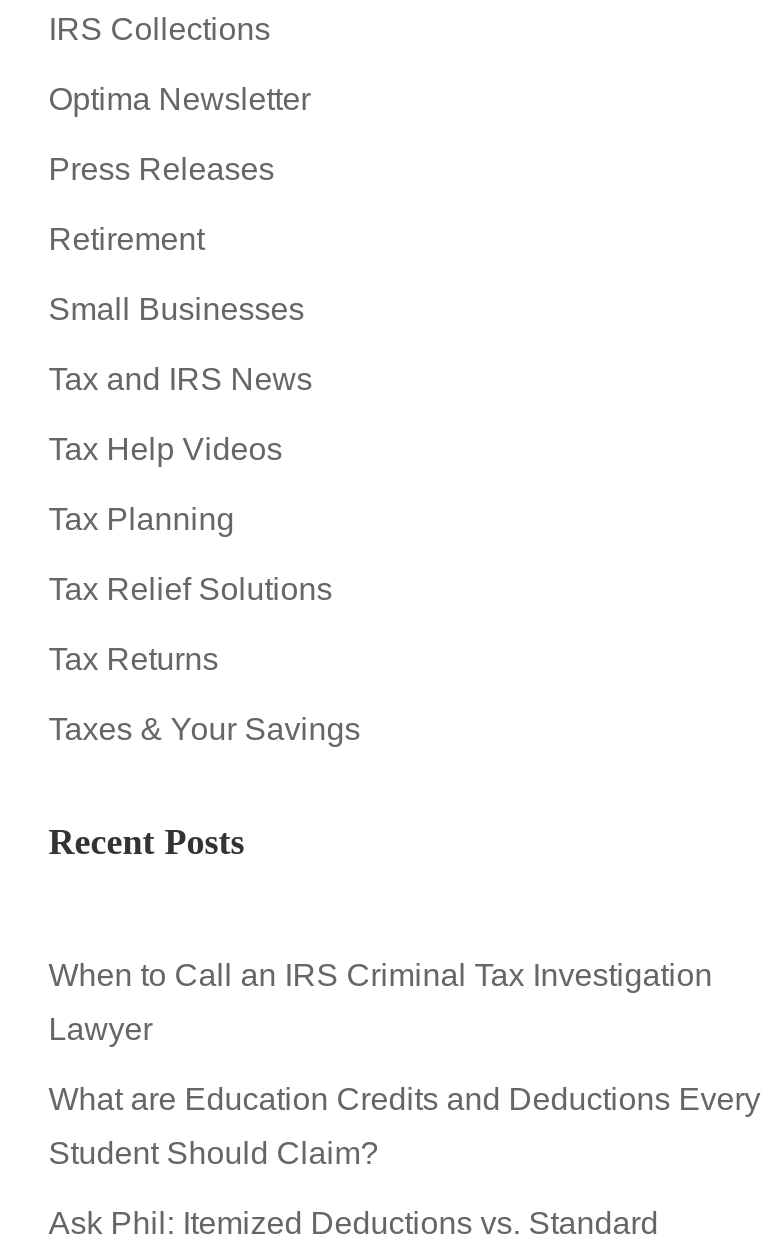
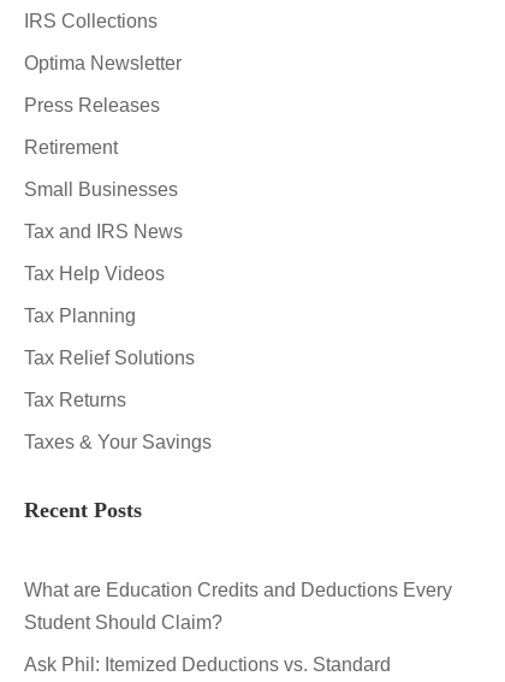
- When to Call an IRS Criminal Tax Investigation
- Lawyer
